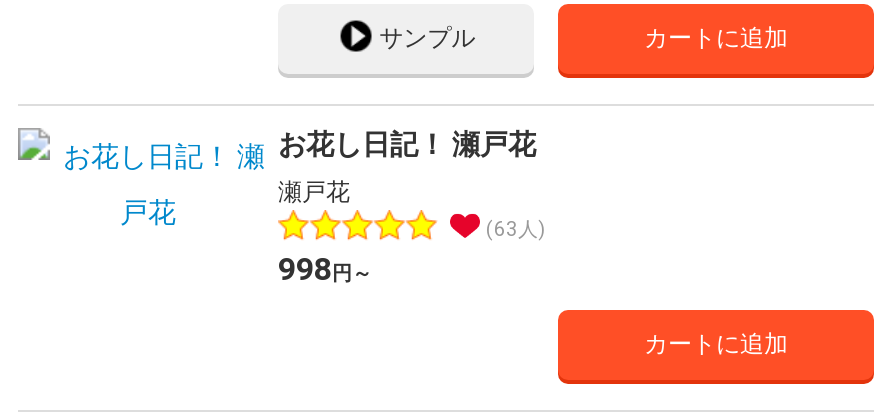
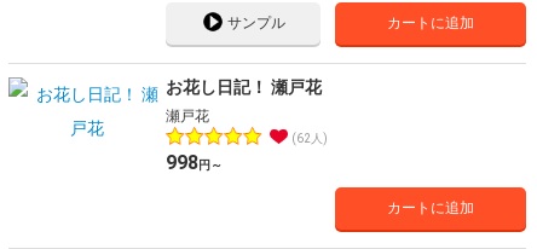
- 63人
+ 62人
